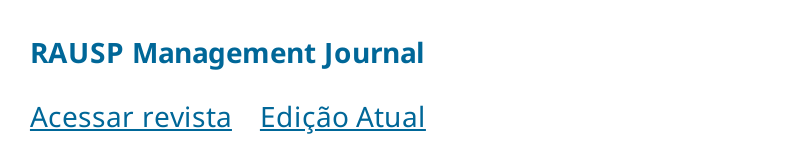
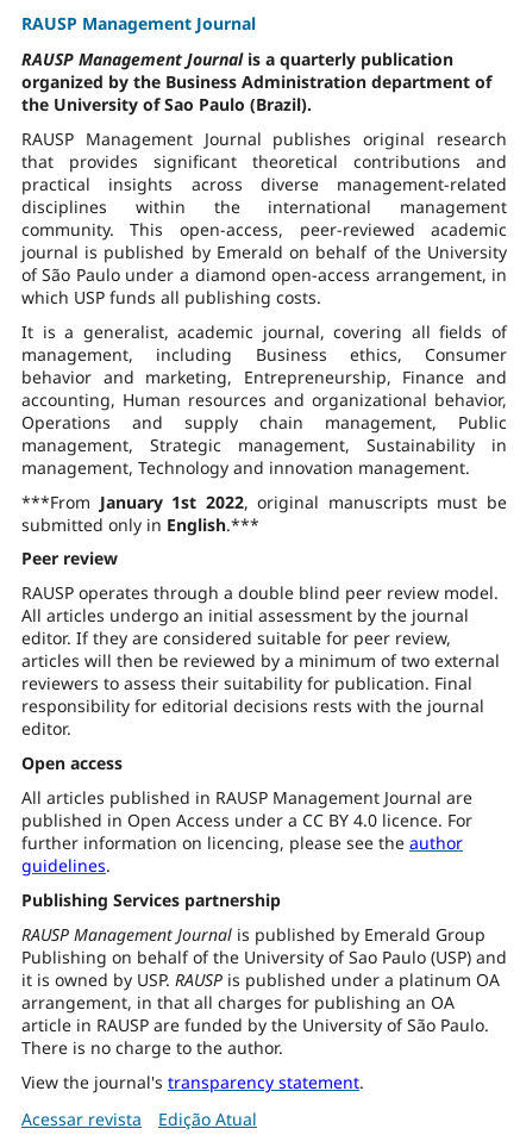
+ RAUSP Management Journal is a quarterly publication
+ organized by the Business Administration department of
+ the University of Sao Paulo (Brazil).
+ RAUSP Management Journal publishes original research
+ that provides significant theoretical contributions and
+ practical insights across diverse management-related
+ disciplines within the international management
+ community. This open-access, peer-reviewed academic
+ journal is published by Emerald on behalf of the University
+ of São Paulo under a diamond open-access arrangement, in
+ which USP funds all publishing costs.
+ It is a generalist, academic journal, covering all fields of
+ management, including Business ethics, Consumer
+ behavior and marketing, Entrepreneurship, Finance and
+ accounting, Human resources and organizational behavior,
+ Operations and supply chain management, Public
+ management, Strategic management, Sustainability in
+ management, Technology and innovation management.
+ ***From January 1st 2022, original manuscripts must be
+ submitted only in English.***
+ Peer review
+ RAUSP operates through a double blind peer review model.
+ All articles undergo an initial assessment by the journal
+ editor. If they are considered suitable for peer review,
+ articles will then be reviewed by a minimum of two external
+ reviewers to assess their suitability for publication. Final
+ responsibility for editorial decisions rests with the journal
+ editor.
+ Open access
+ All articles published in RAUSP Management Journal are
+ published in Open Access under a CC BY 4.0 licence. For
+ further information on licencing, please see the author
+ guidelines.
+ Publishing Services partnership
+ RAUSP Management Journal is published by Emerald Group
+ Publishing on behalf of the University of Sao Paulo (USP) and
+ it is owned by USP. RAUSP is published under a platinum OA
+ arrangement, in that all charges for publishing an OA
+ article in RAUSP are funded by the University of São Paulo.
+ There is no charge to the author.
+ View the journal's transparency statement.
